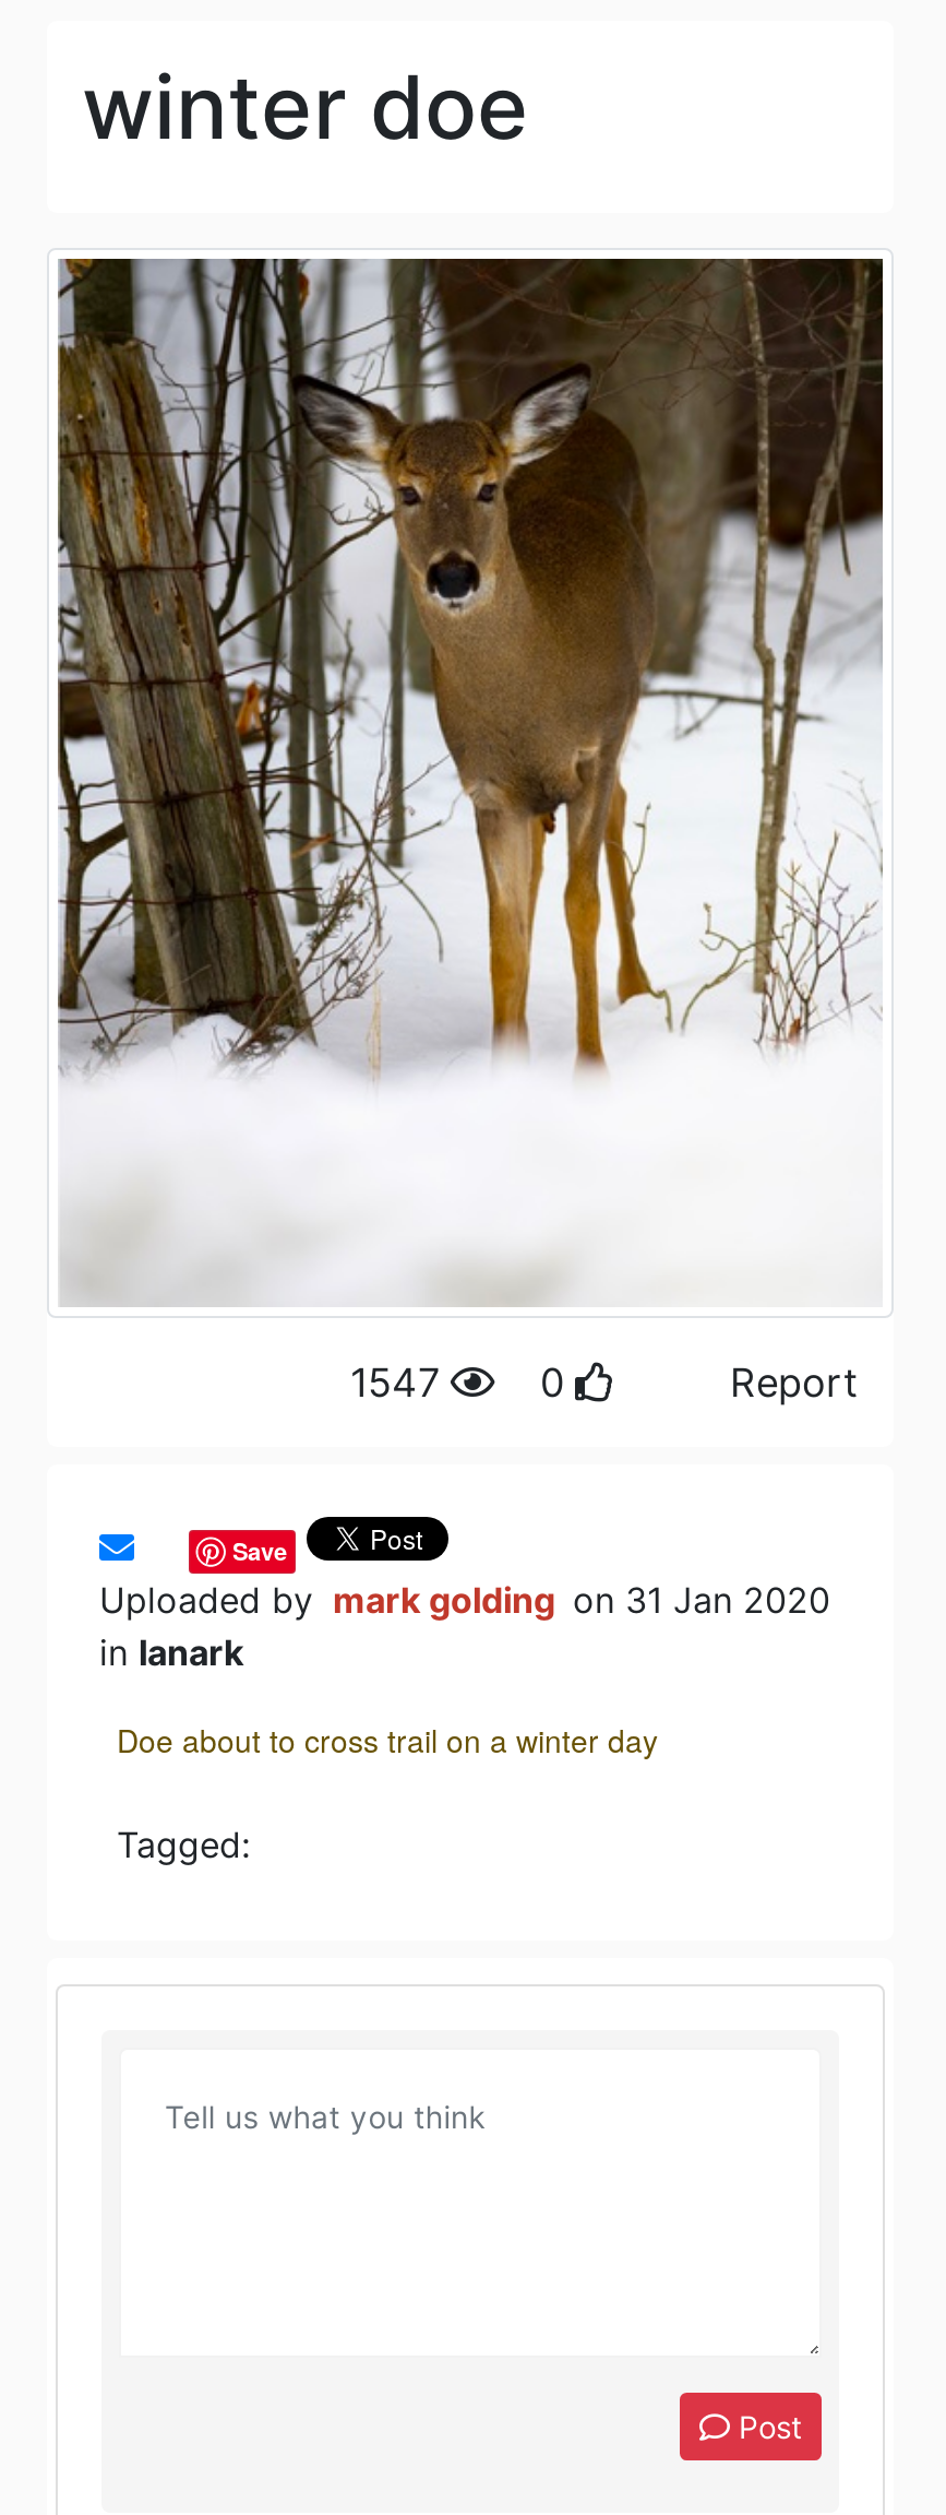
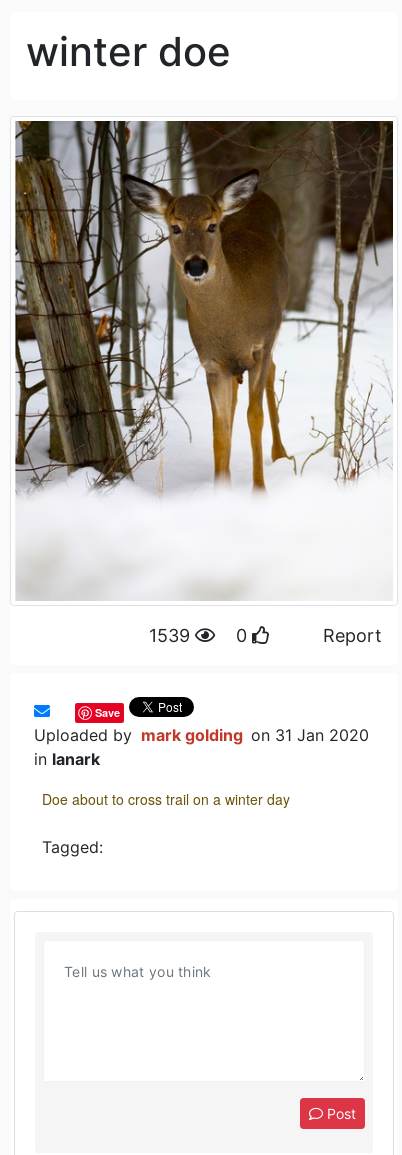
- 1547 0
+ 1539 0
